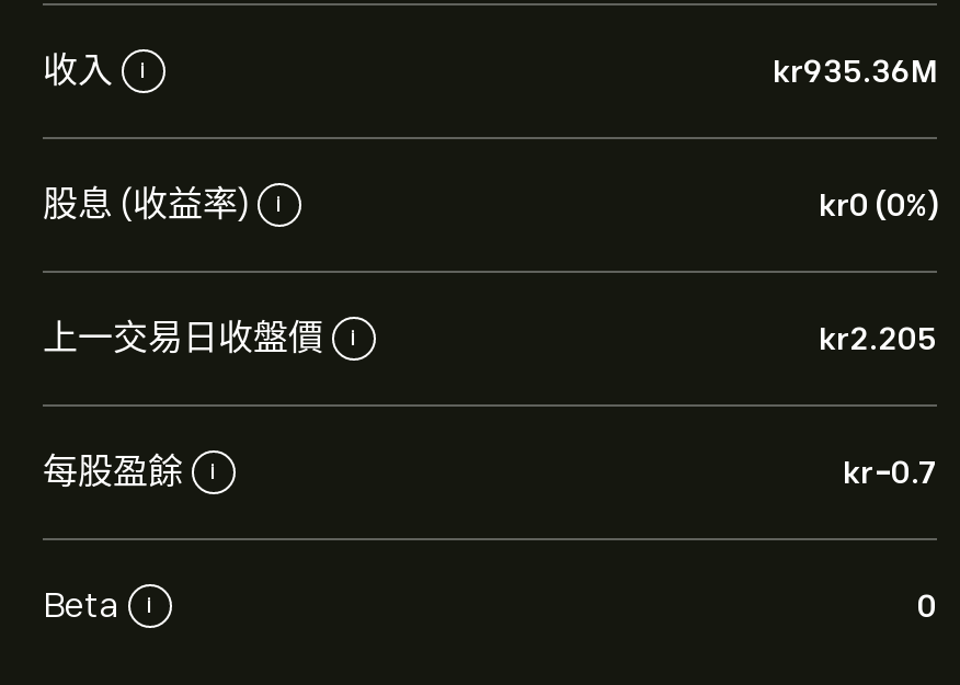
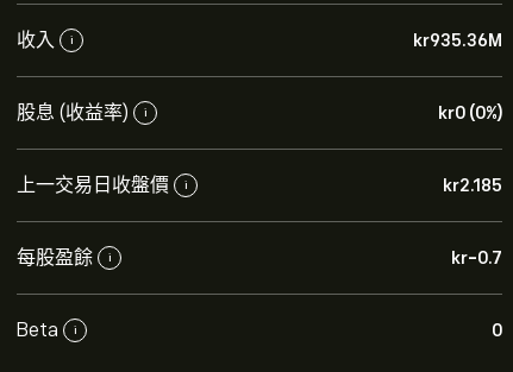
- kr2.205
+ kr2.185
